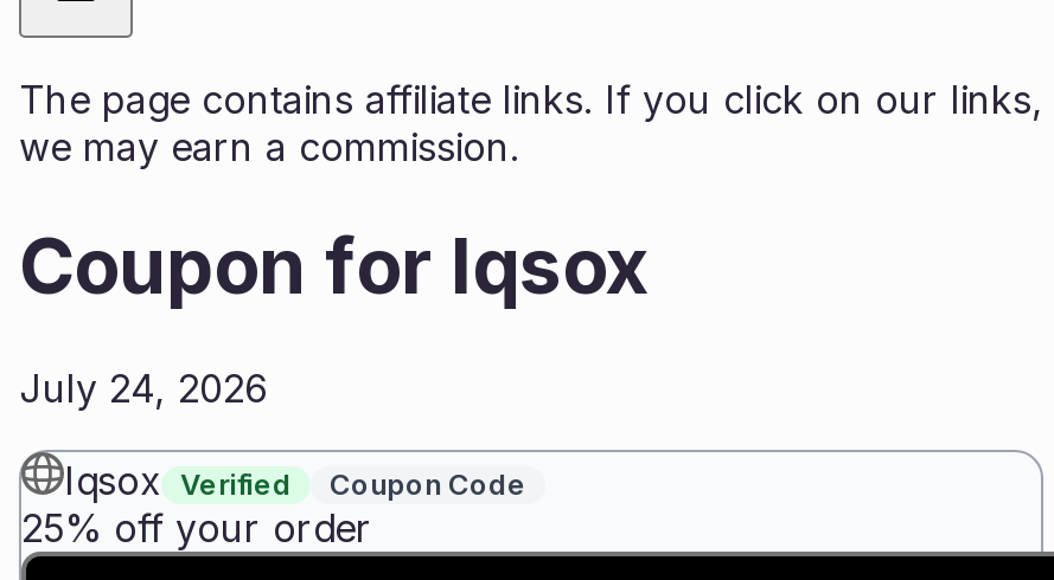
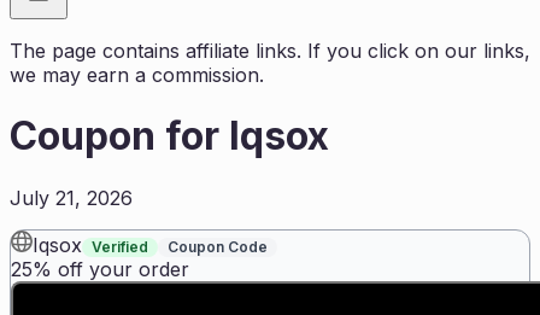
- July 24, 2026
+ July 21, 2026
